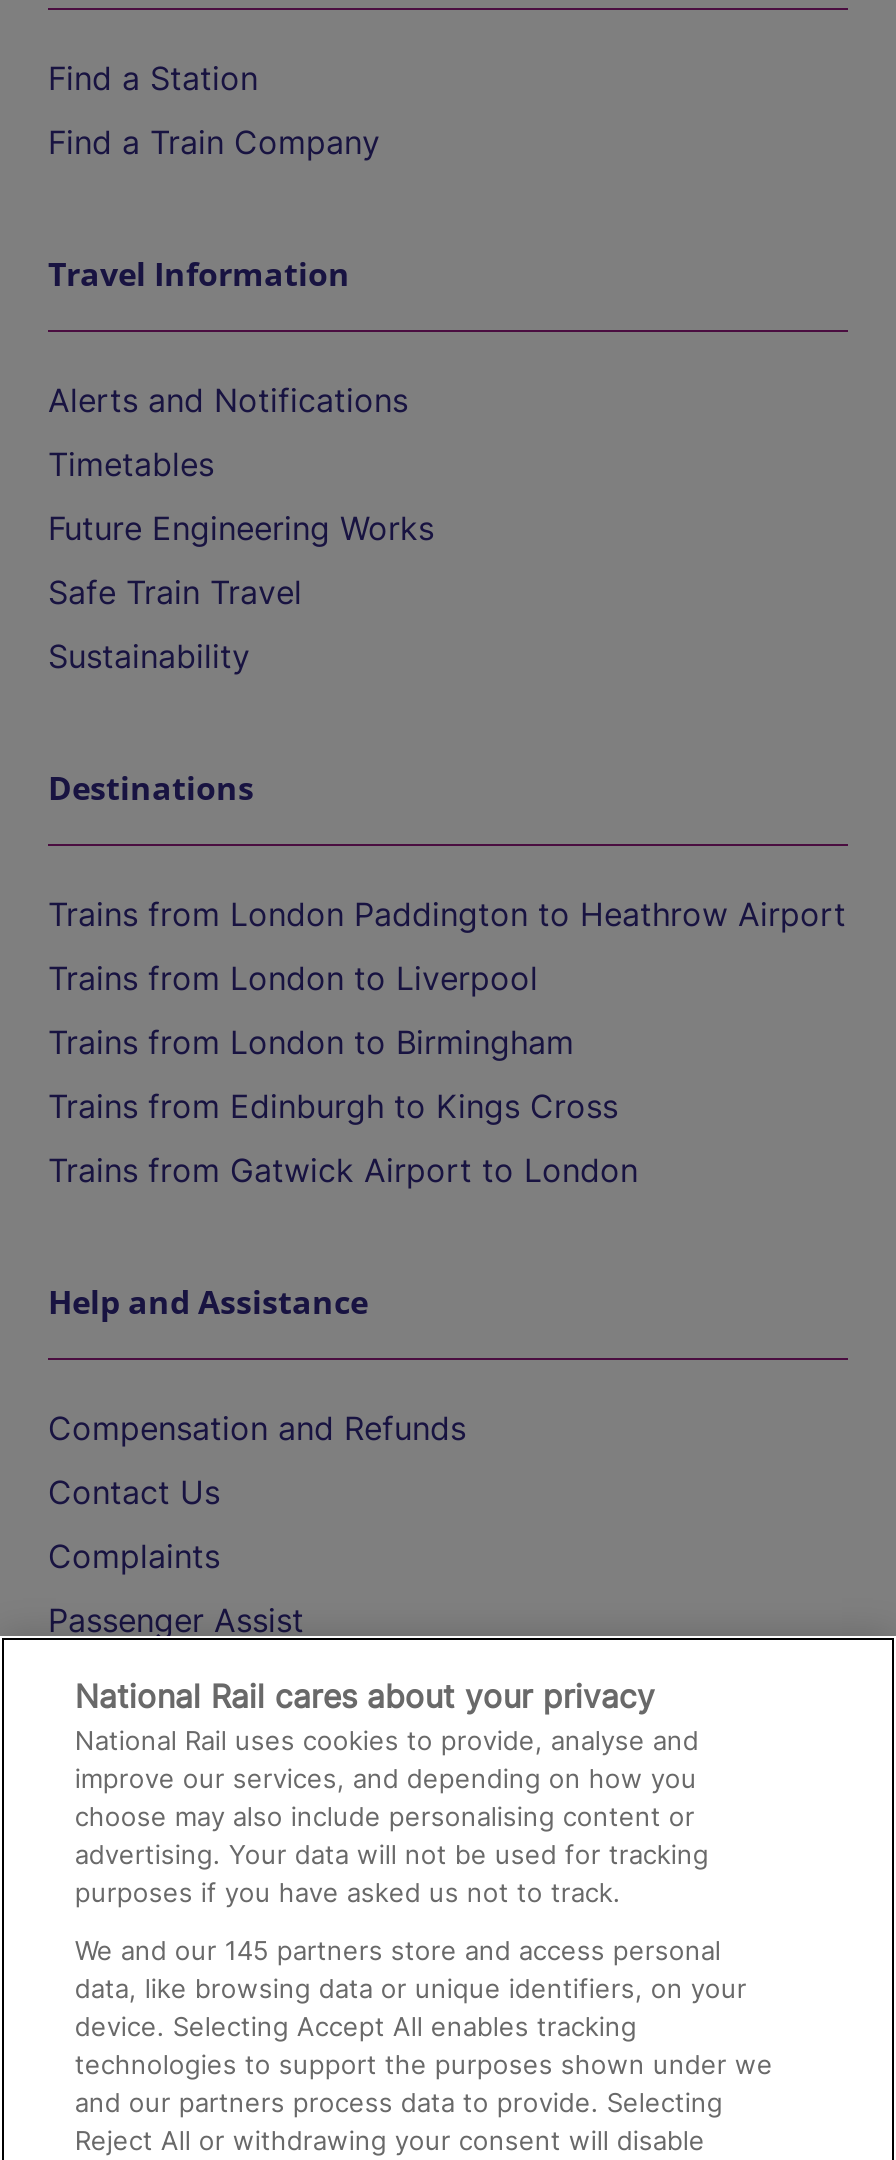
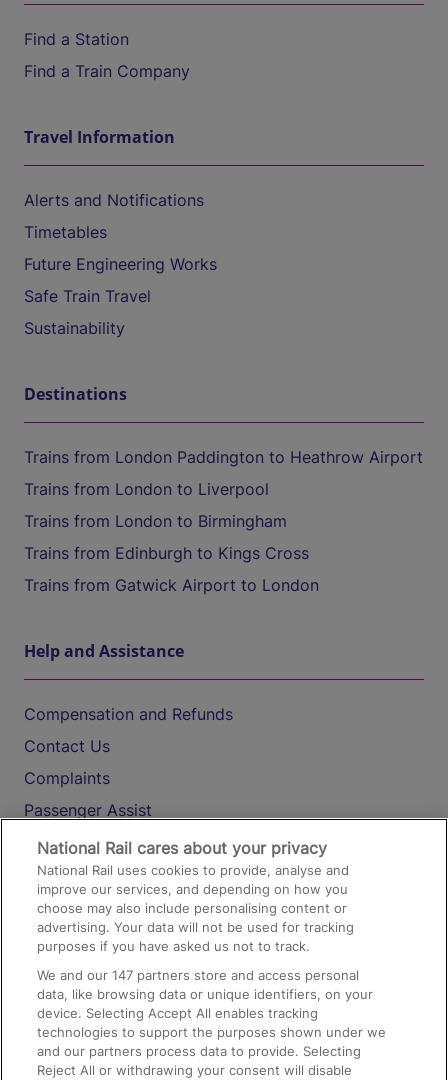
- We and our 145 partners store and access personal
+ We and our 147 partners store and access personal
